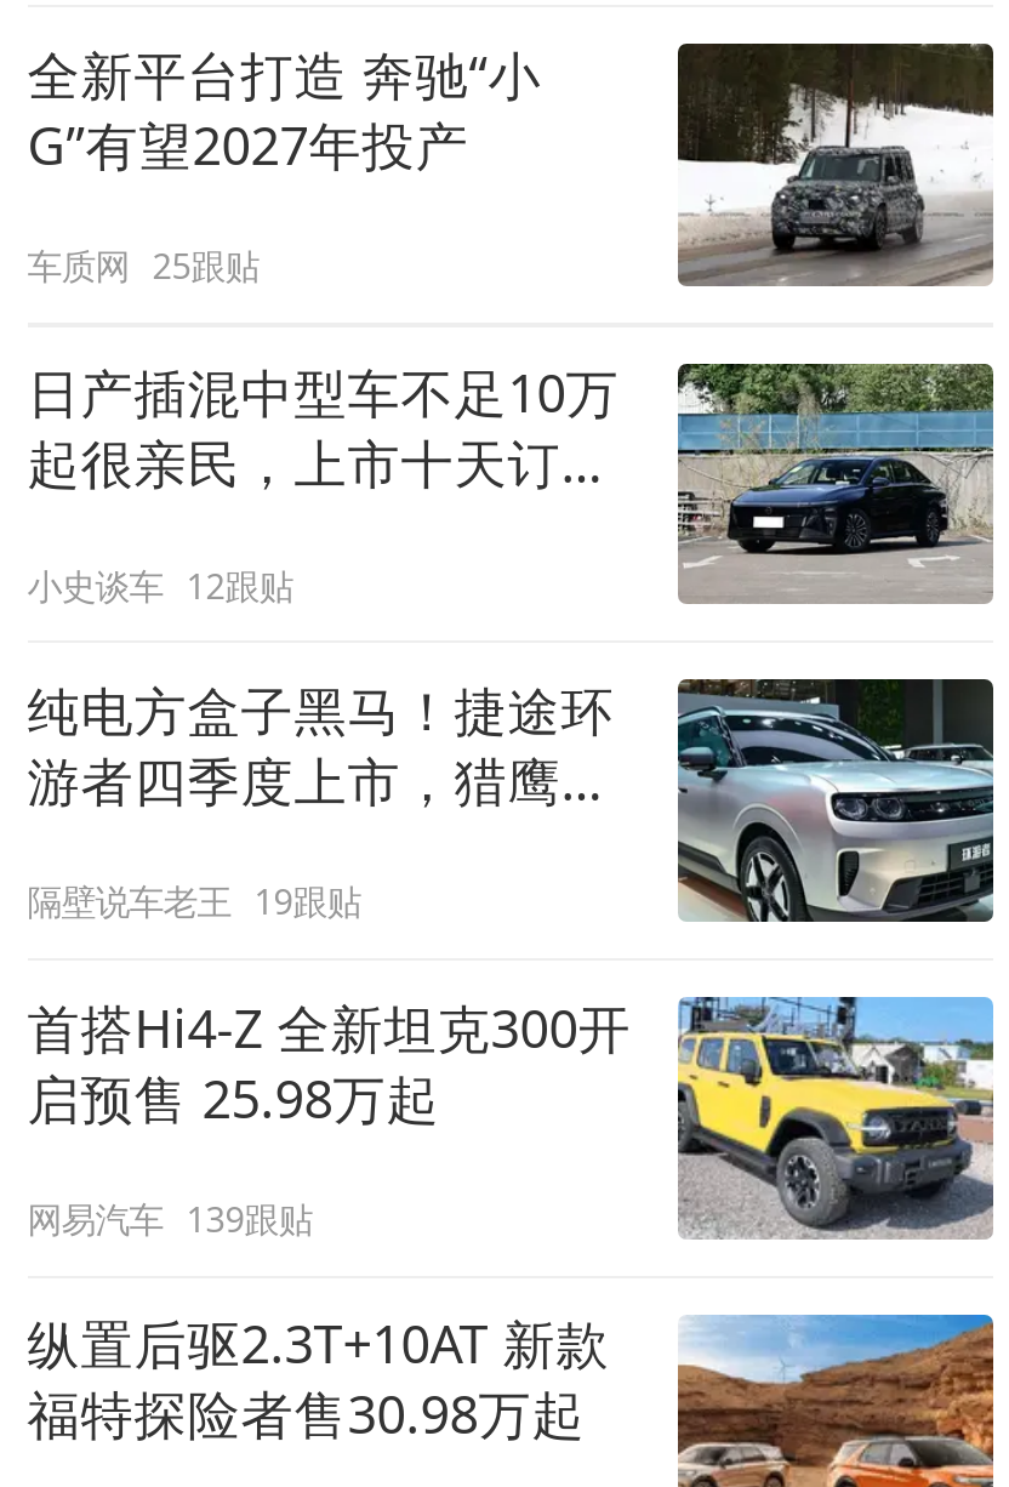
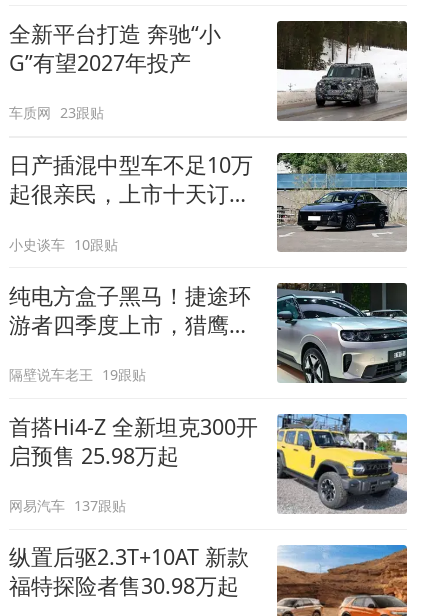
- 车质网 25跟贴
+ 车质网 23跟贴

- 小史谈车 12跟贴
+ 小史谈车 10跟贴

- 网易汽车 139跟贴
+ 网易汽车 137跟贴
